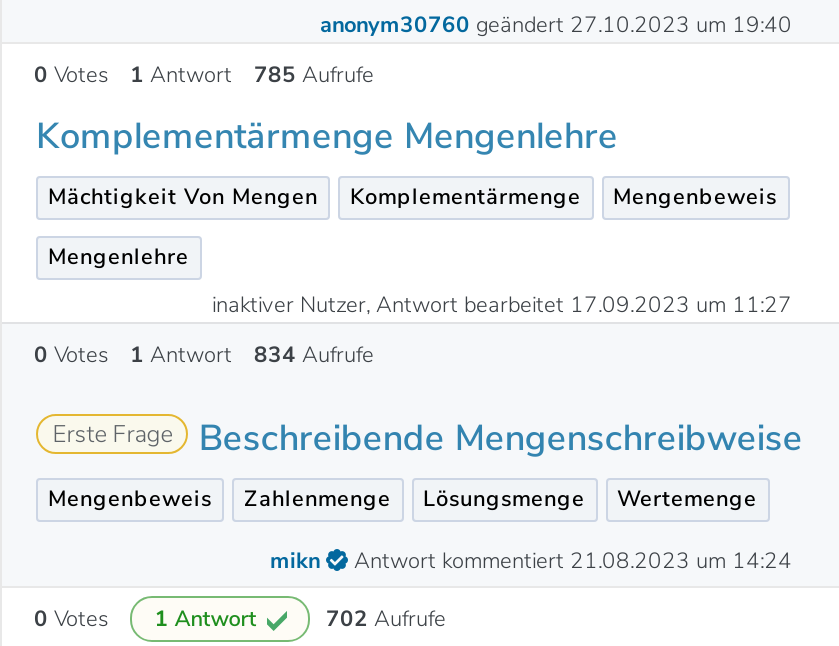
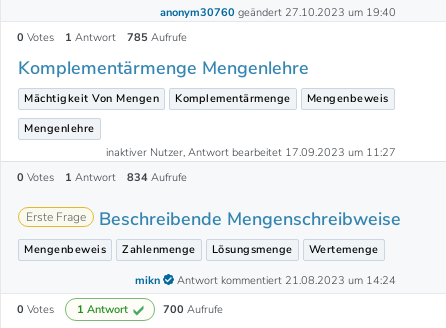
- 702 Aufrufe
+ 700 Aufrufe
